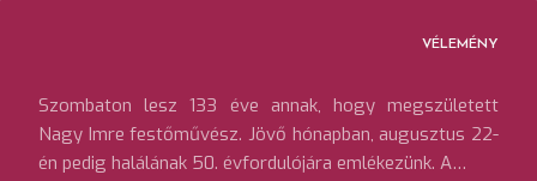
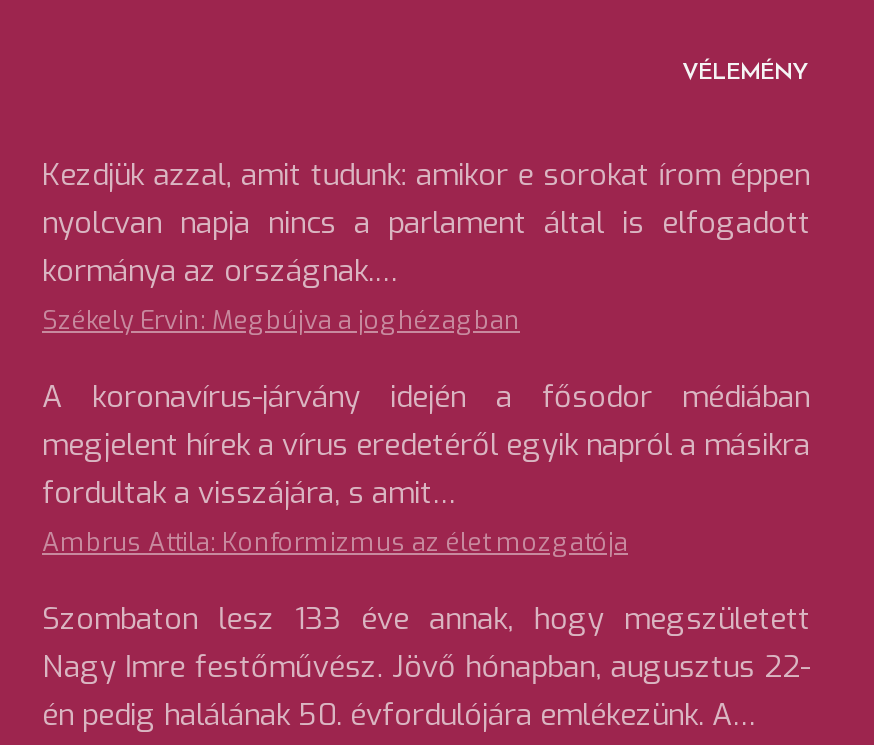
+ Kezdjük azzal, amit tudunk: amikor e sorokat írom éppen
+ nyolcvan napja nincs a parlament által is elfogadott
+ kormánya az országnak.…
+ Székely Ervin: Megbújva a joghézagban
+ A koronavírus-járvány idején a fősodor médiában
+ megjelent hírek a vírus eredetéről egyik napról a másikra
+ fordultak a visszájára, s amit…
+ Ambrus Attila: Konformizmus az élet mozgatója
